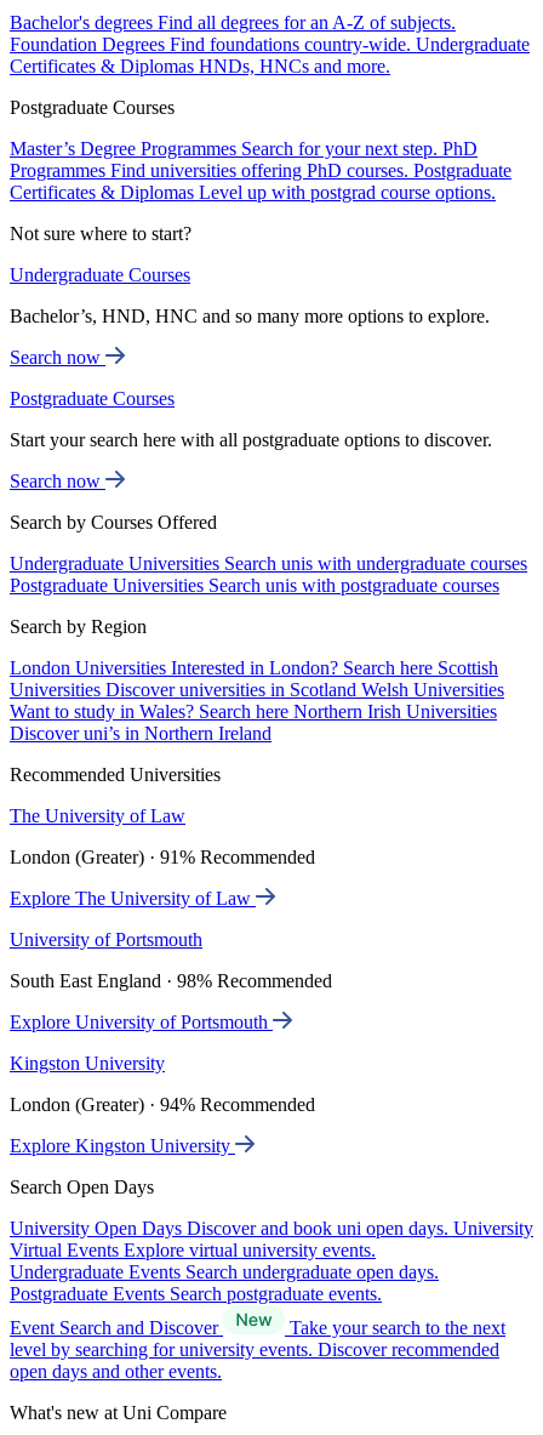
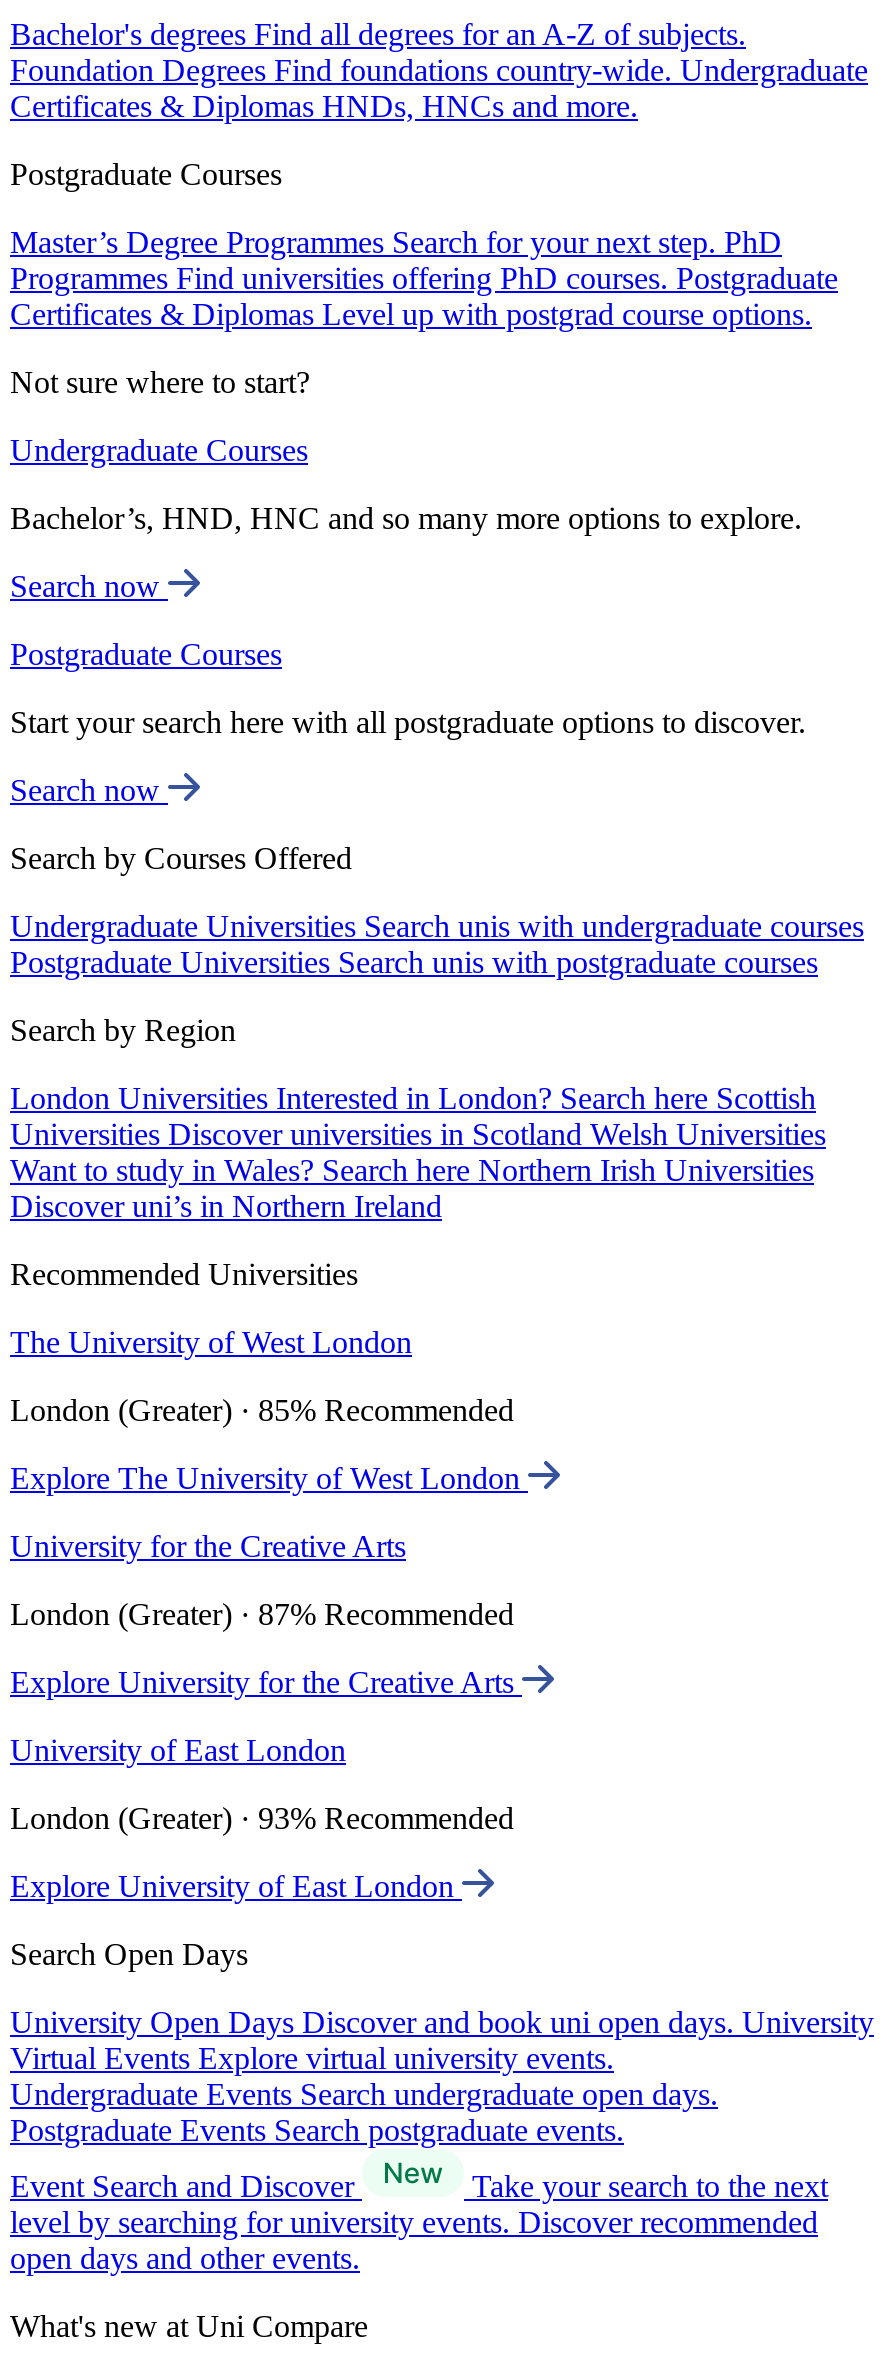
- The University of Law
+ The University of West London

- London (Greater) · 91% Recommended
+ London (Greater) · 85% Recommended

- Explore The University of Law
+ Explore The University of West London

- University of Portsmouth
+ University for the Creative Arts

- South East England · 98% Recommended
+ London (Greater) · 87% Recommended

- Explore University of Portsmouth
+ Explore University for the Creative Arts

- Kingston University
+ University of East London

- London (Greater) · 94% Recommended
+ London (Greater) · 93% Recommended

- Explore Kingston University
+ Explore University of East London
